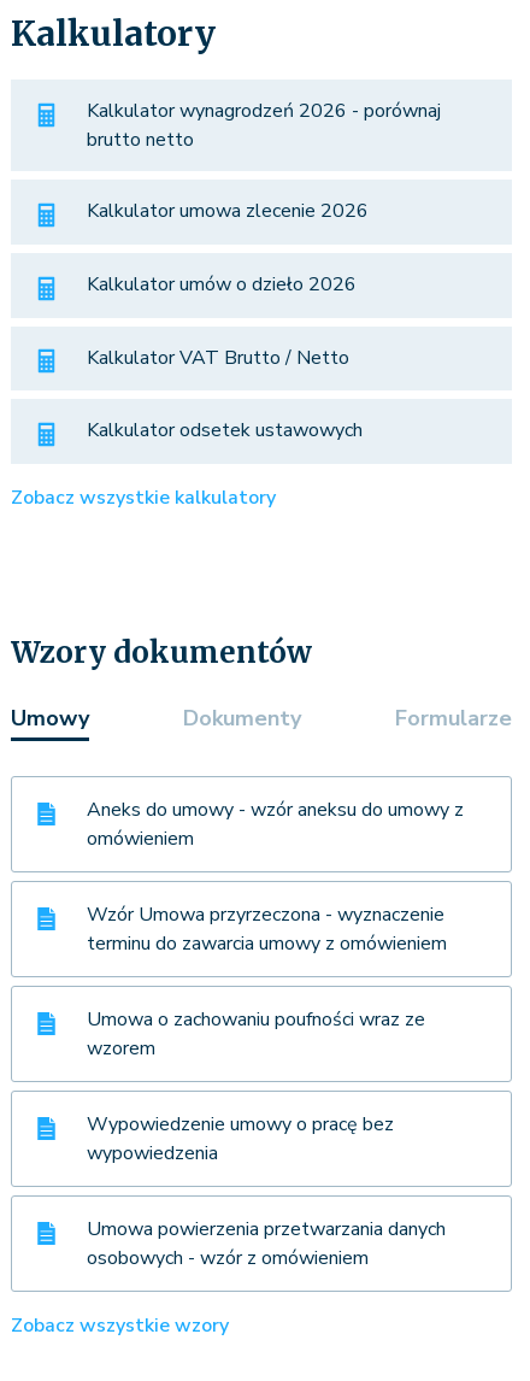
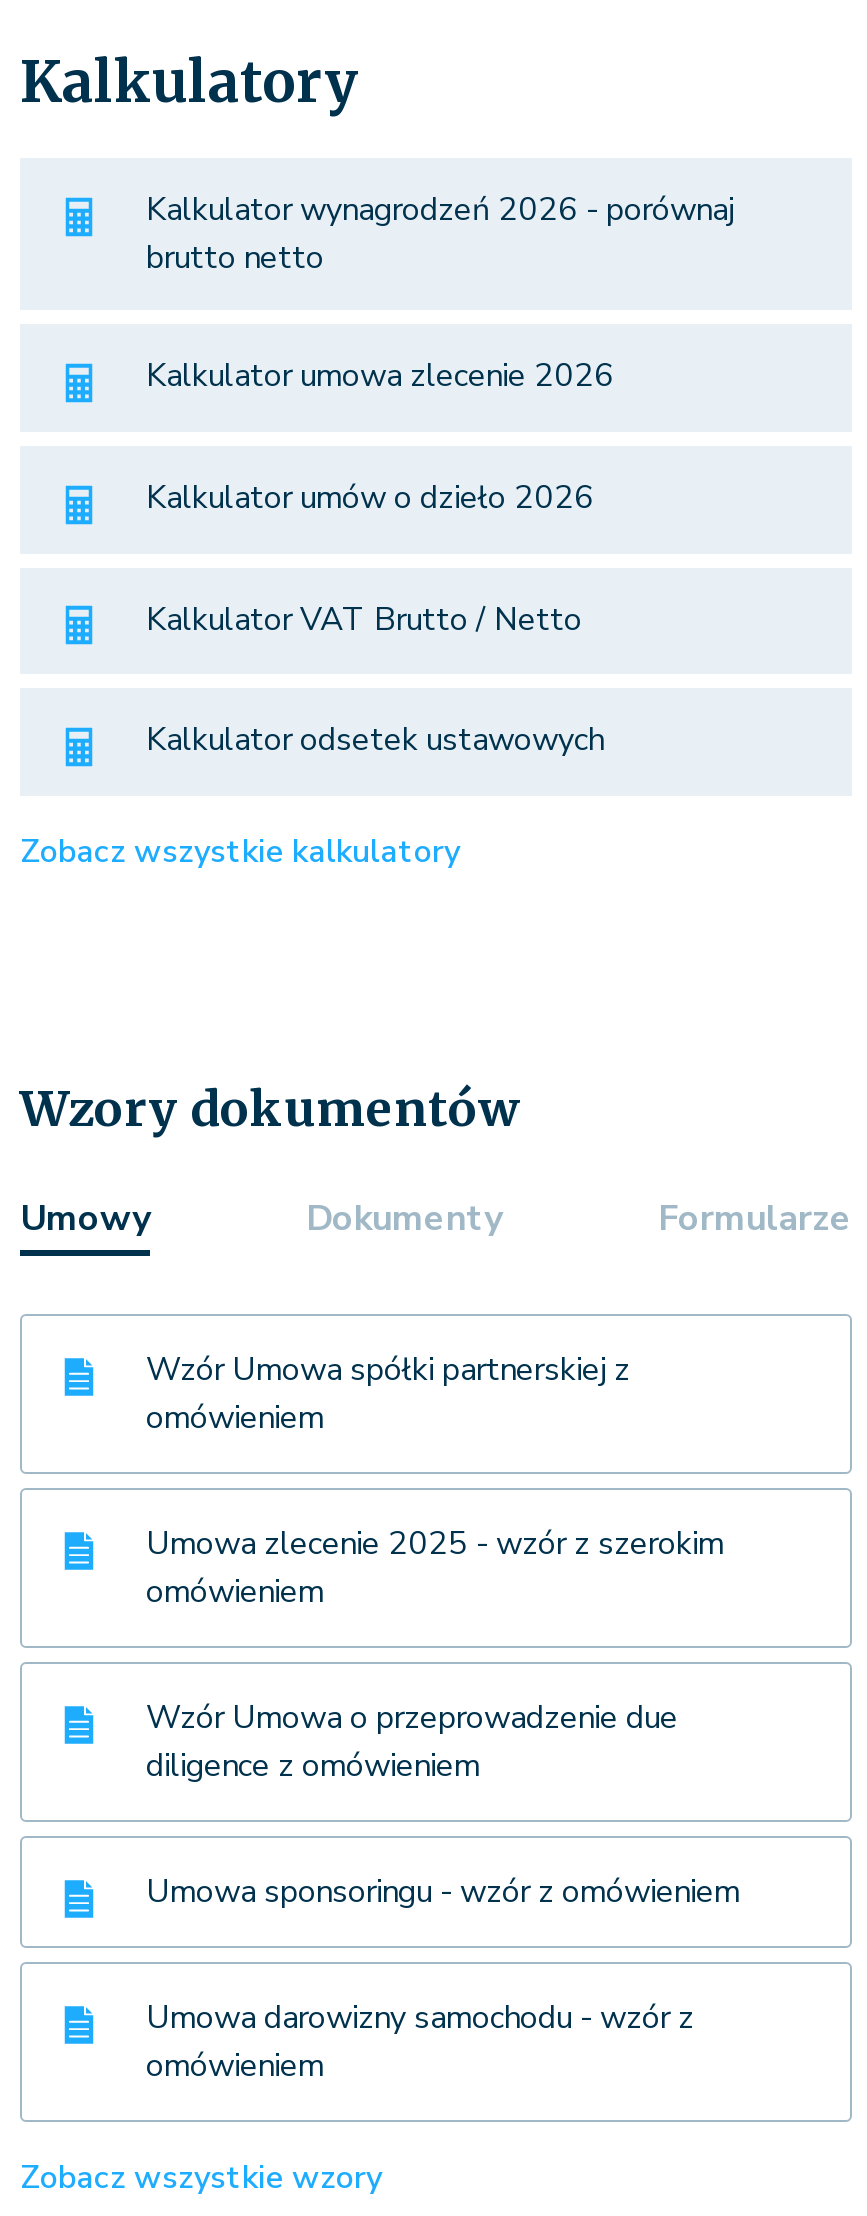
- Aneks do umowy - wzór aneksu do umowy z
+ Wzór Umowa spółki partnerskiej z

- Wzór Umowa przyrzeczona - wyznaczenie
- terminu do zawarcia umowy z omówieniem
+ Umowa zlecenie 2025 - wzór z szerokim
+ omówieniem

- Umowa o zachowaniu poufności wraz ze
- wzorem
+ Wzór Umowa o przeprowadzenie due
+ diligence z omówieniem

- Wypowiedzenie umowy o pracę bez
- wypowiedzenia
+ Umowa sponsoringu - wzór z omówieniem

- Umowa powierzenia przetwarzania danych
- osobowych - wzór z omówieniem
+ Umowa darowizny samochodu - wzór z
+ omówieniem
